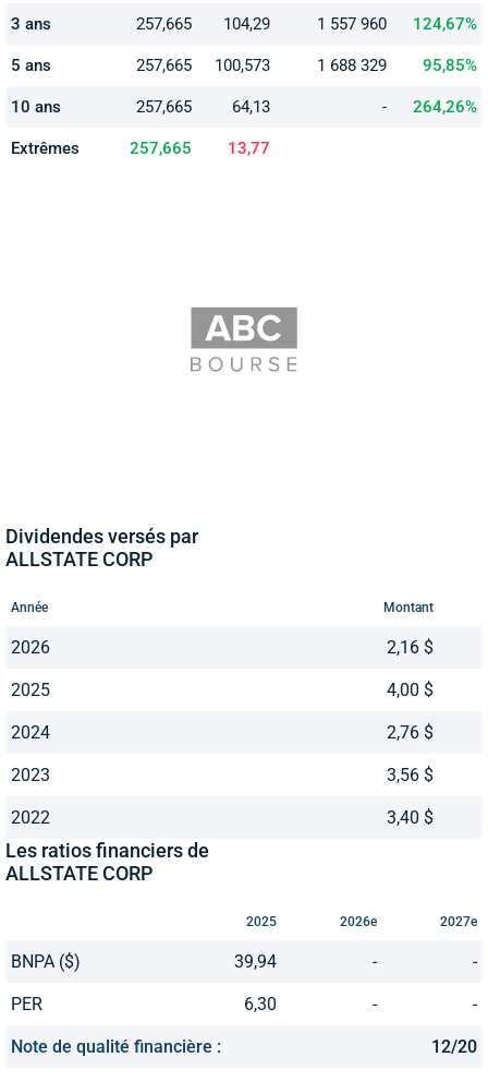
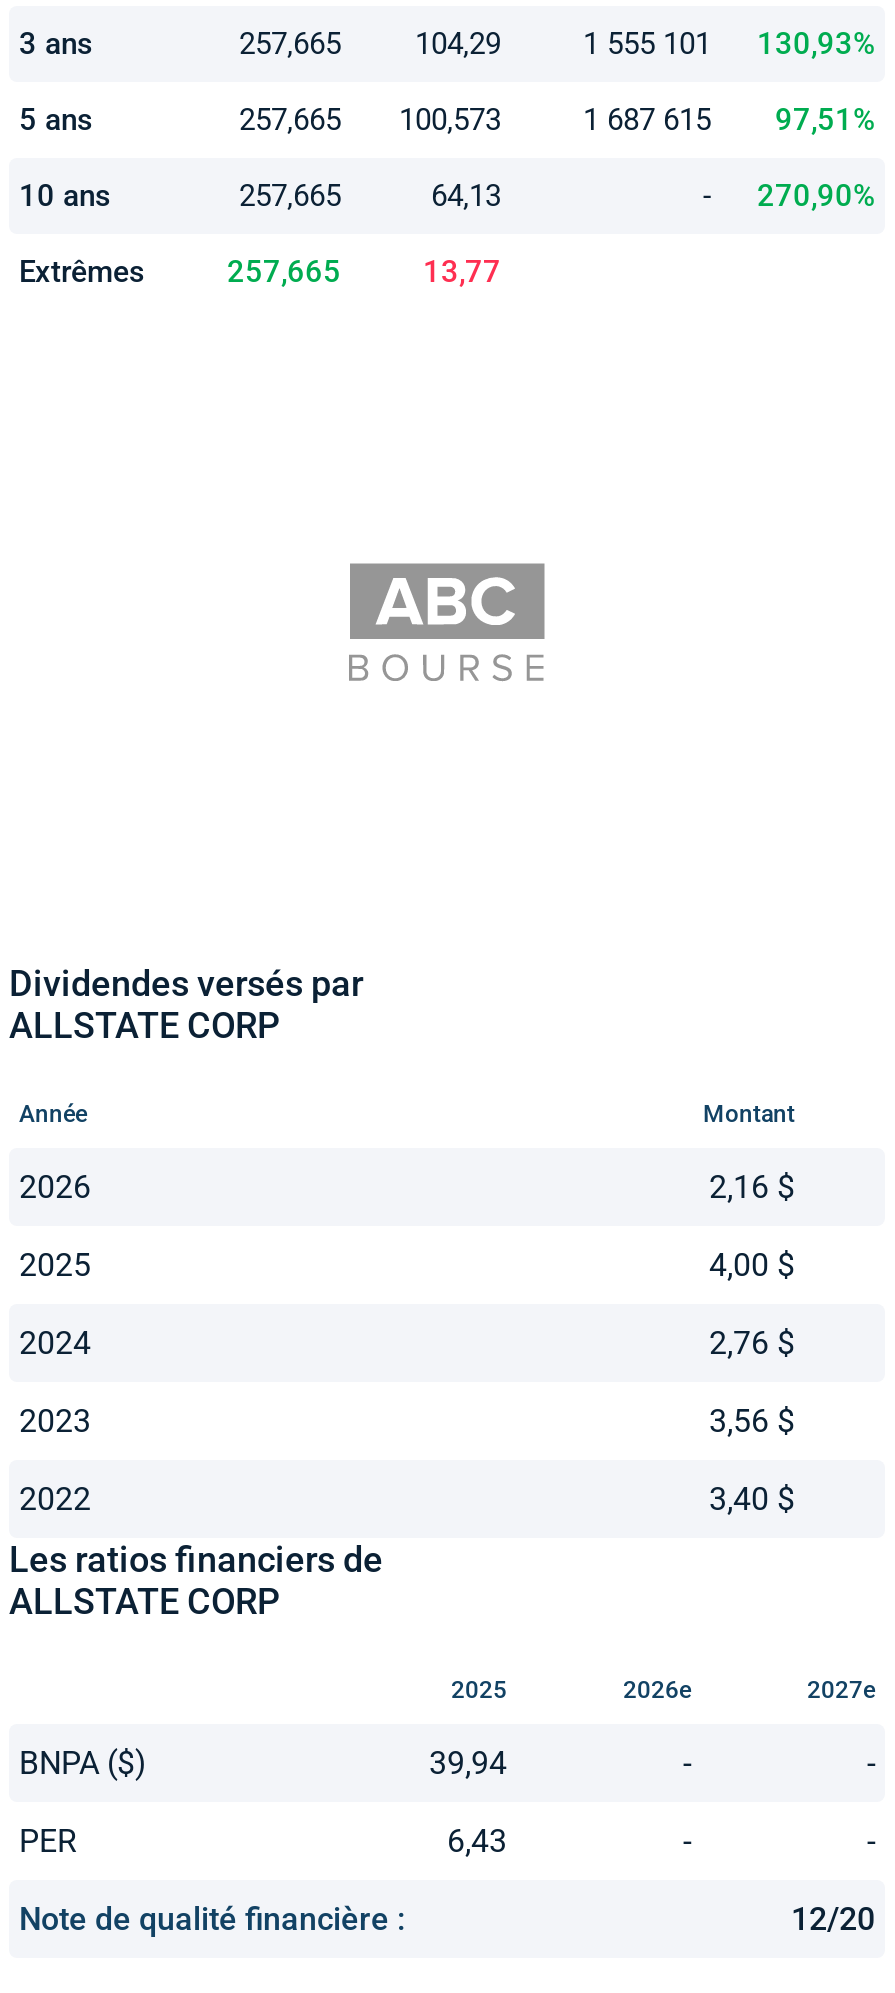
- 1 557 960
+ 1 555 101

- 124,67%
+ 130,93%

- 1 688 329
+ 1 687 615

- 95,85%
+ 97,51%

- 264,26%
+ 270,90%

- 6,30
+ 6,43
